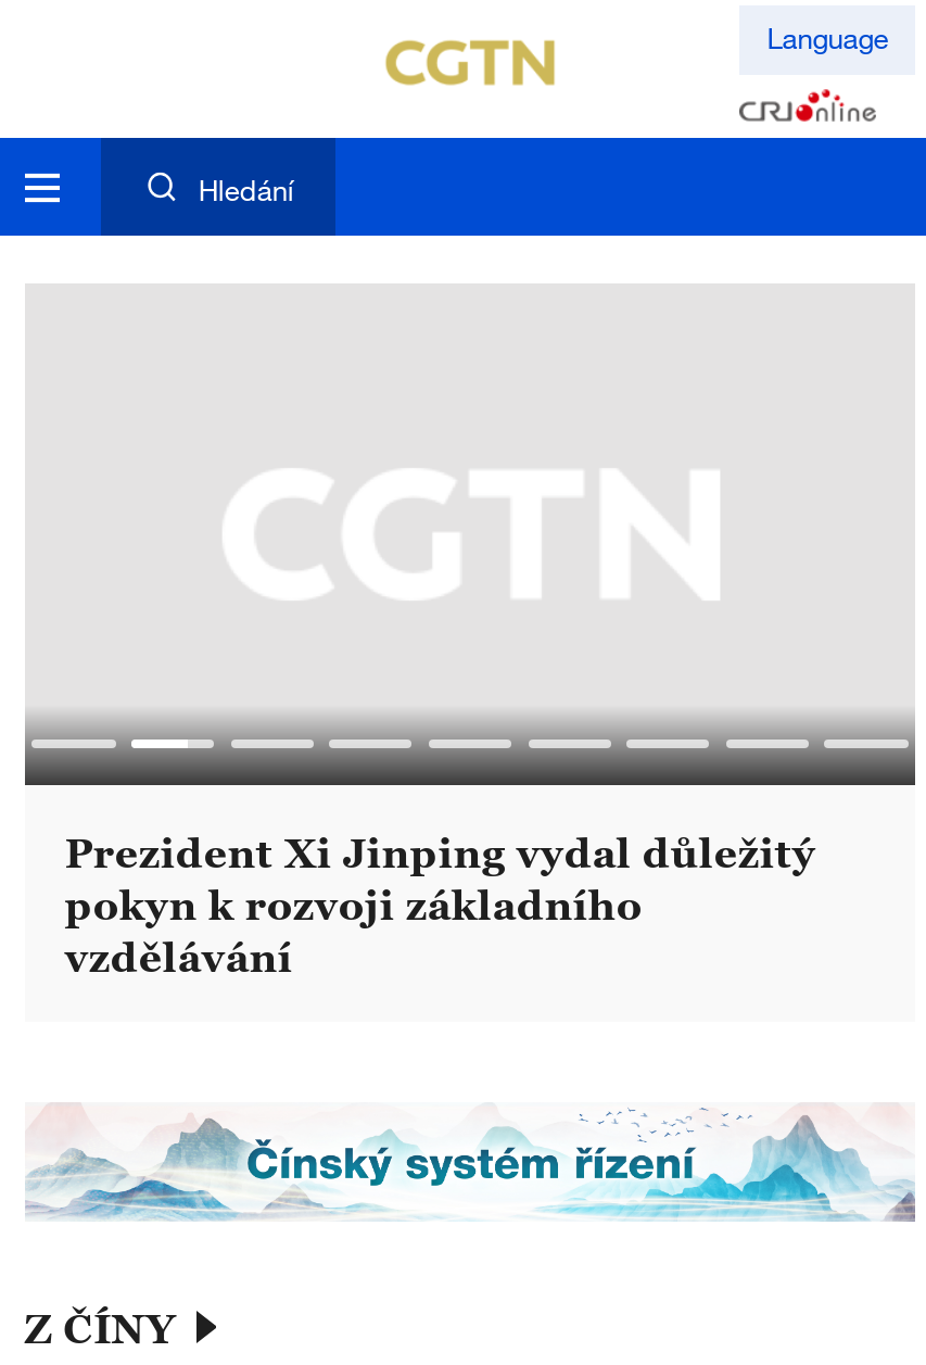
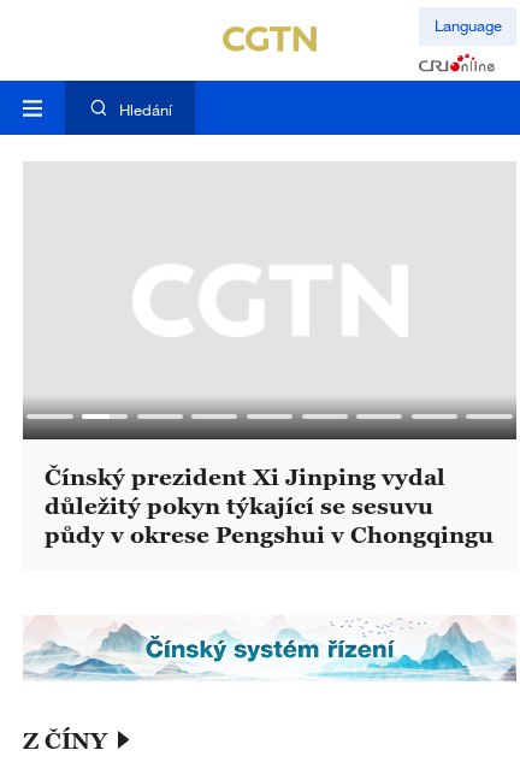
- Prezident Xi Jinping vydal důležitý
- pokyn k rozvoji základního
- vzdělávání
+ Čínský prezident Xi Jinping vydal
+ důležitý pokyn týkající se sesuvu
+ půdy v okrese Pengshui v Chongqingu
